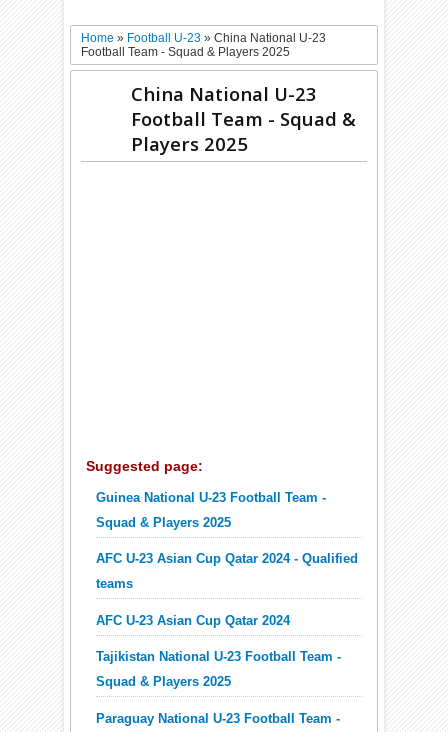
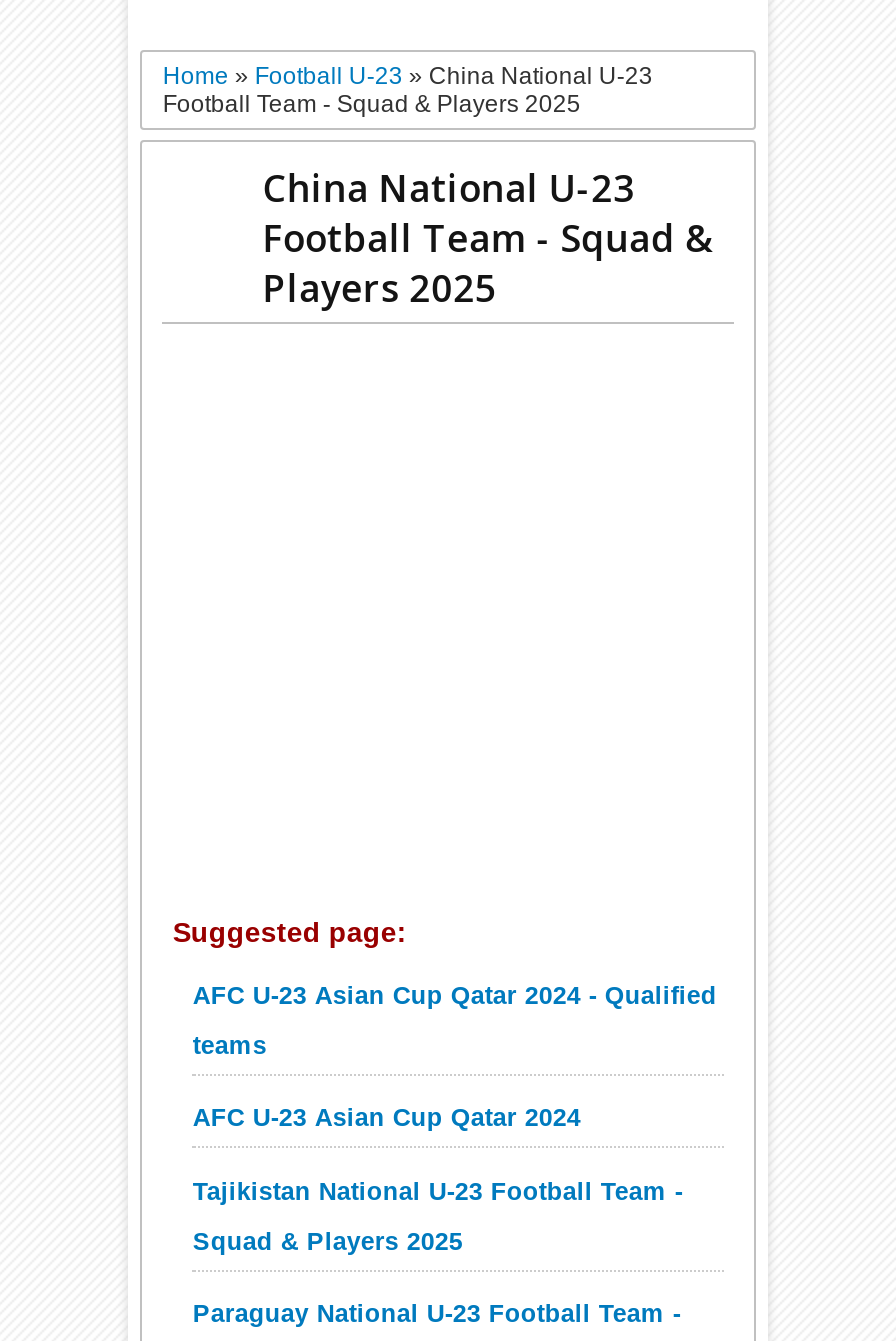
- Guinea National U-23 Football Team -
- Squad & Players 2025
